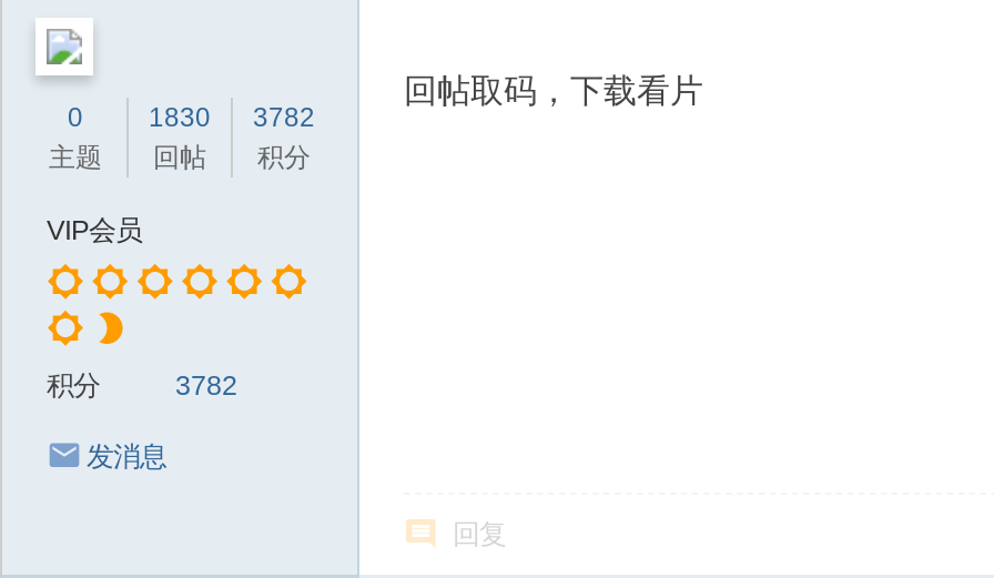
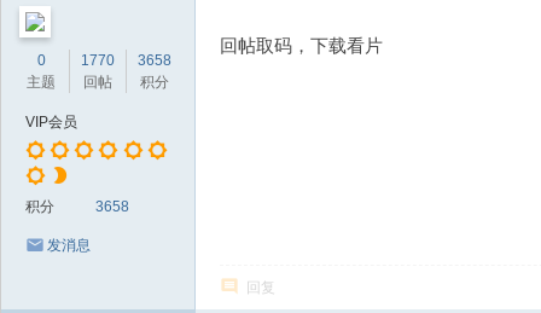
- 1830
+ 1770

- 3782
+ 3658

- 3782
+ 3658
